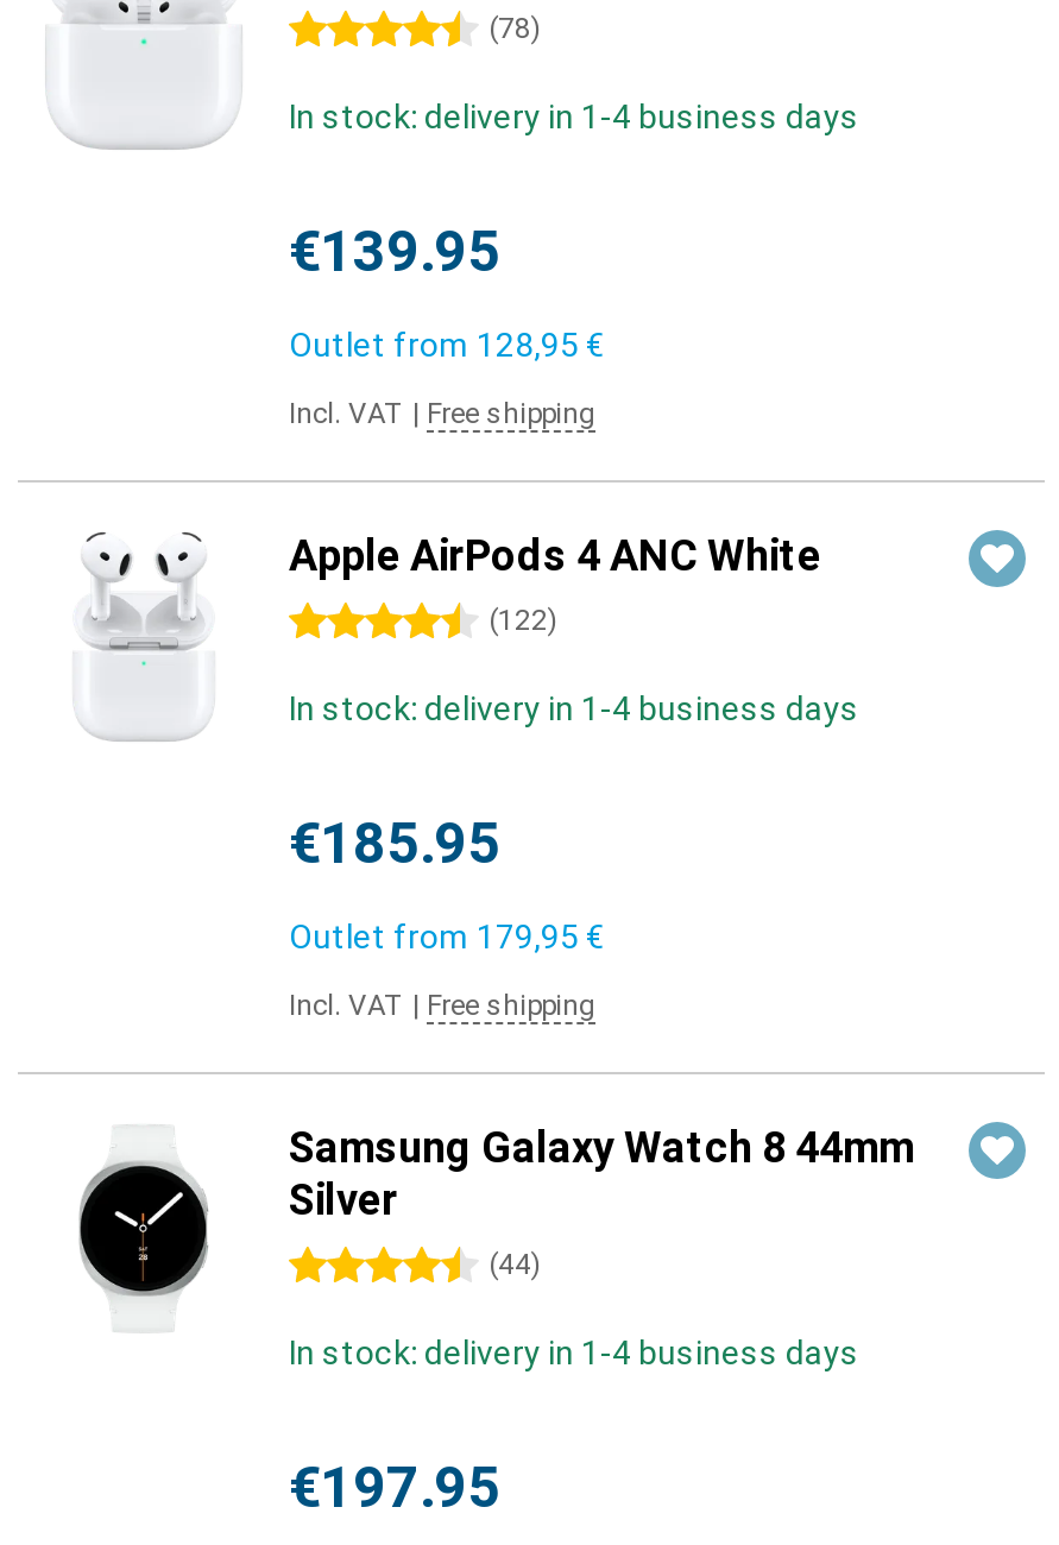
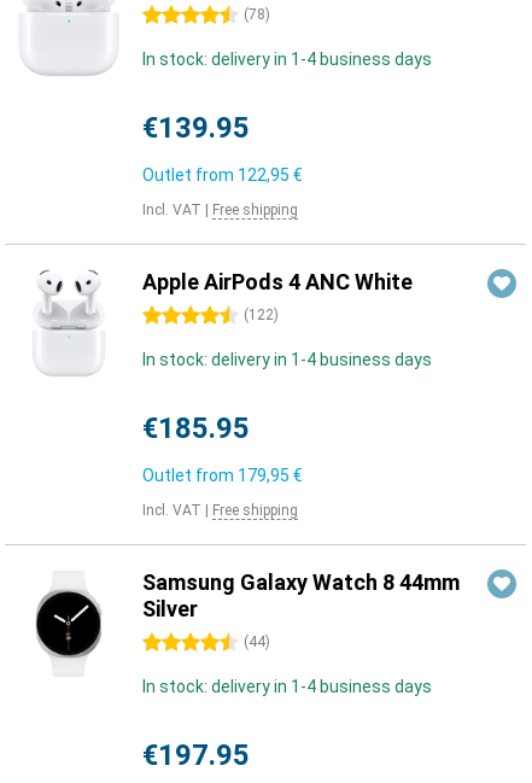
- Outlet from 128,95 €
+ Outlet from 122,95 €
